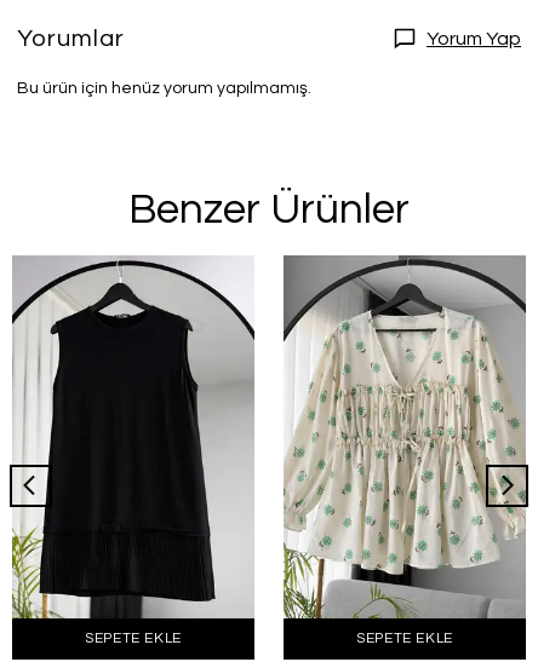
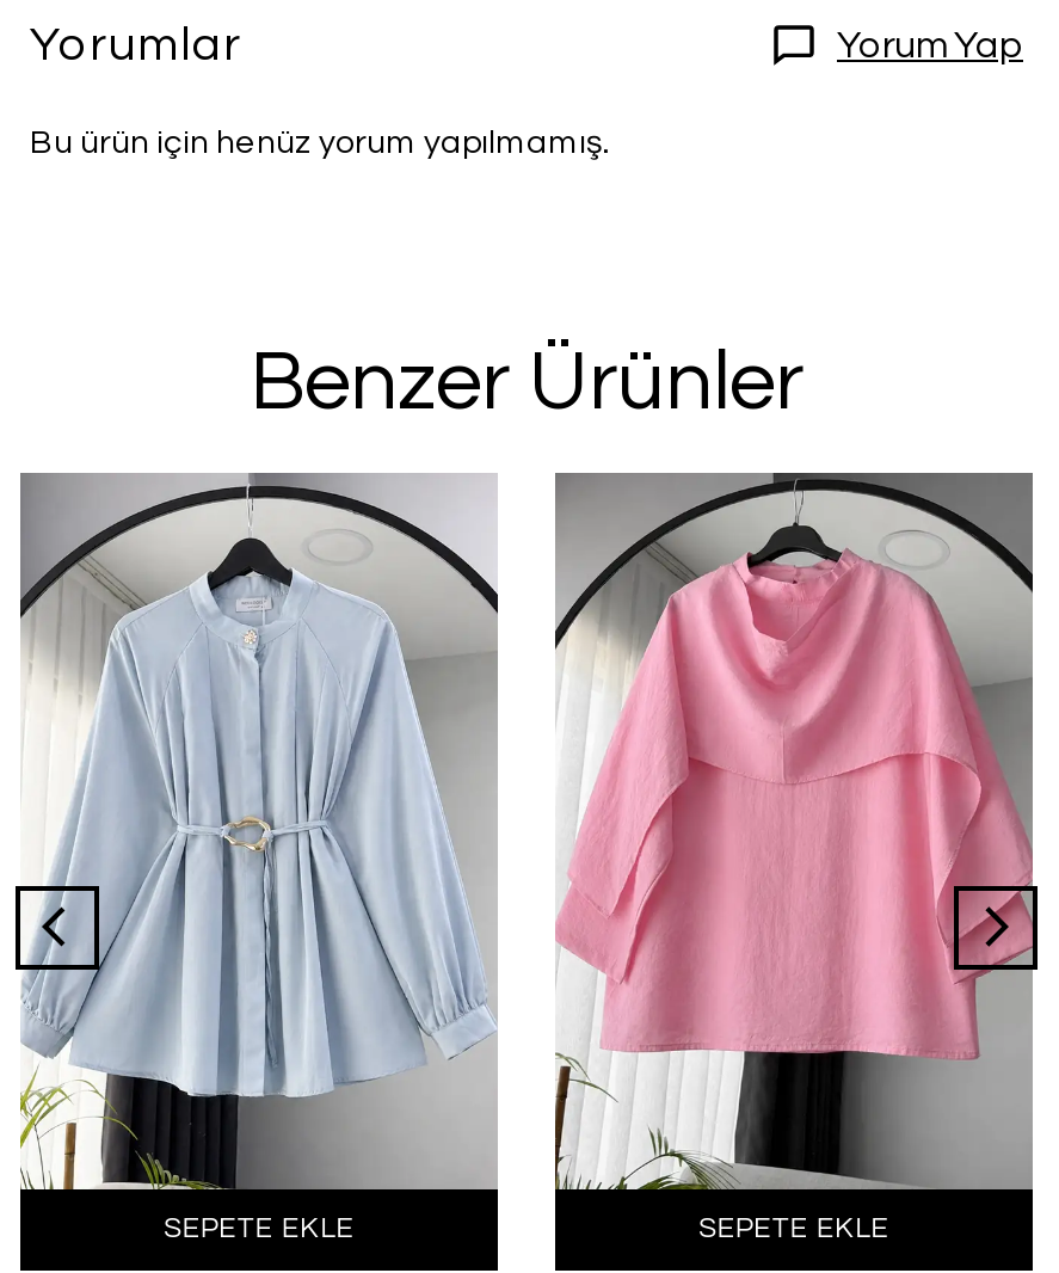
- [image]
+ [image]

- [image]
+ [image]
